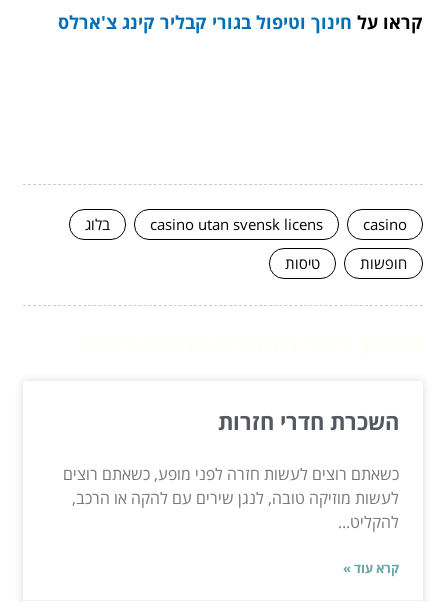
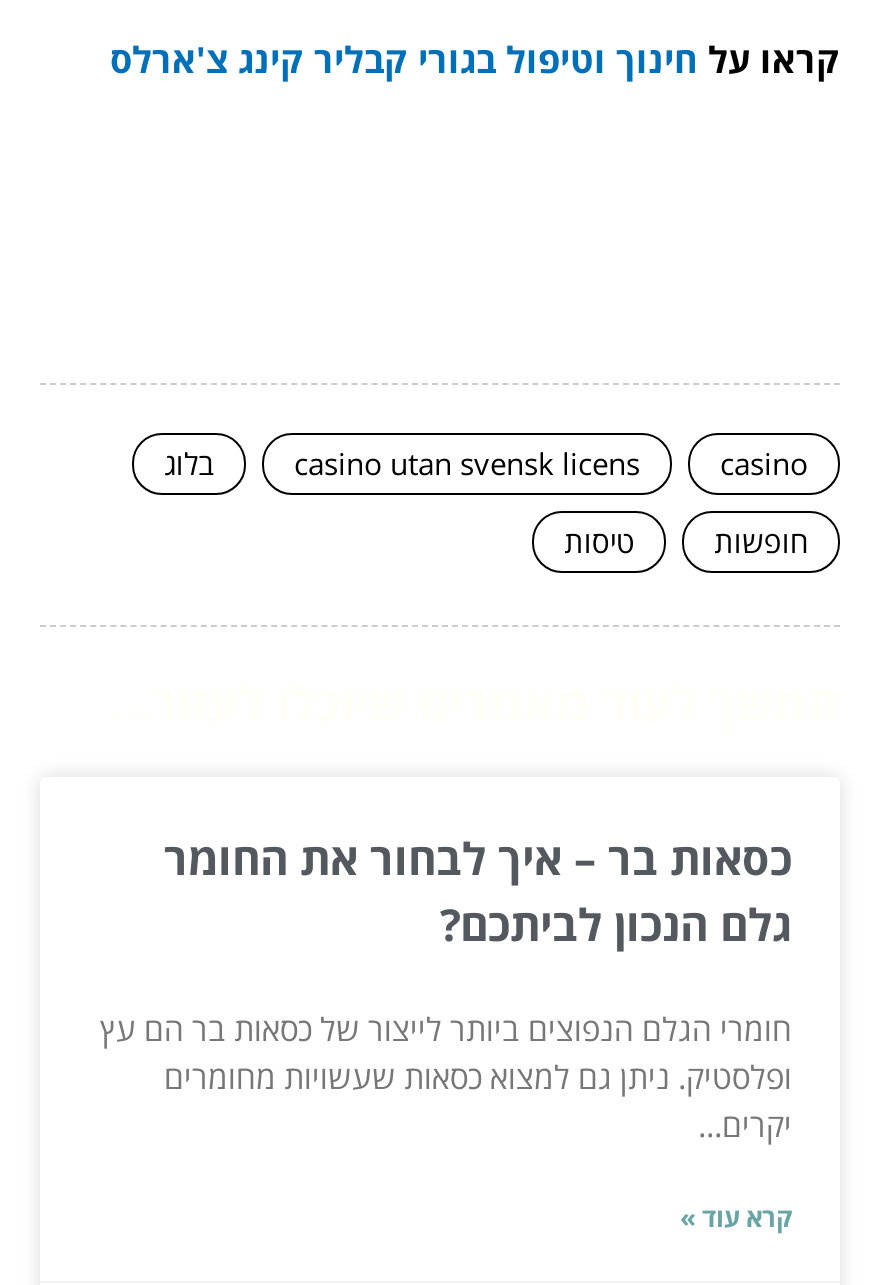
- השכרת חדרי חזרות
+ כסאות בר – איך לבחור את החומר
+ גלם הנכון לביתכם?

- כשאתם רוצים לעשות חזרה לפני מופע, כשאתם רוצים
- לעשות מוזיקה טובה, לנגן שירים עם להקה או הרכב,
- להקליט...
+ חומרי הגלם הנפוצים ביותר לייצור של כסאות בר הם עץ
+ ופלסטיק. ניתן גם למצוא כסאות שעשויות מחומרים
+ יקרים...
